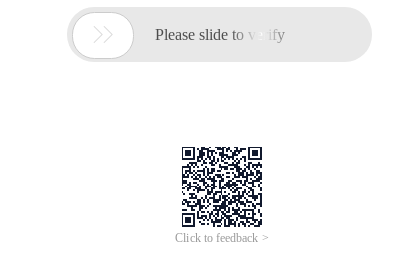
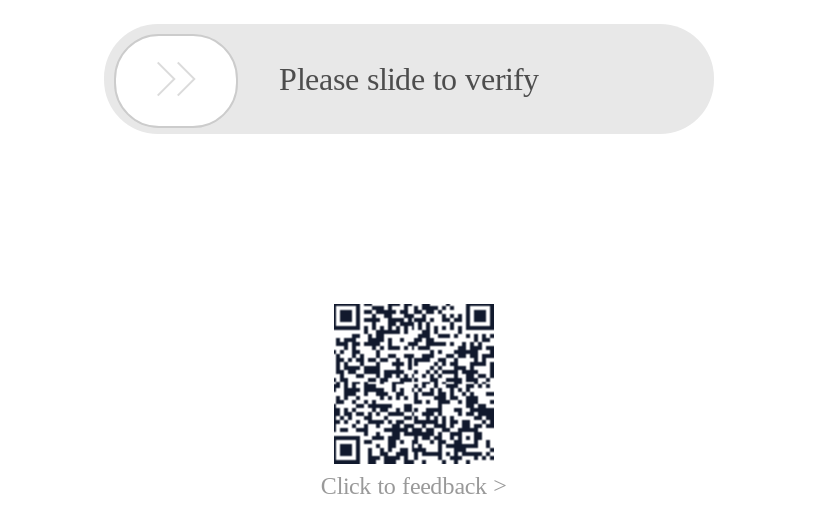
- [image]
+ [image]
